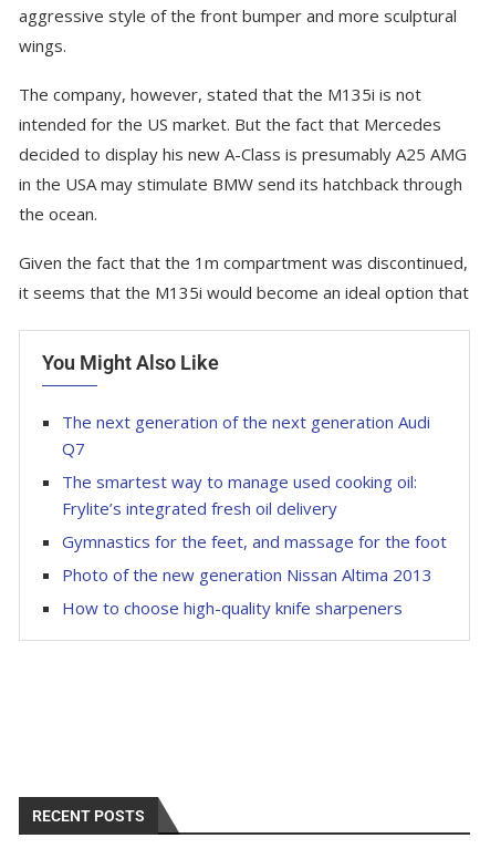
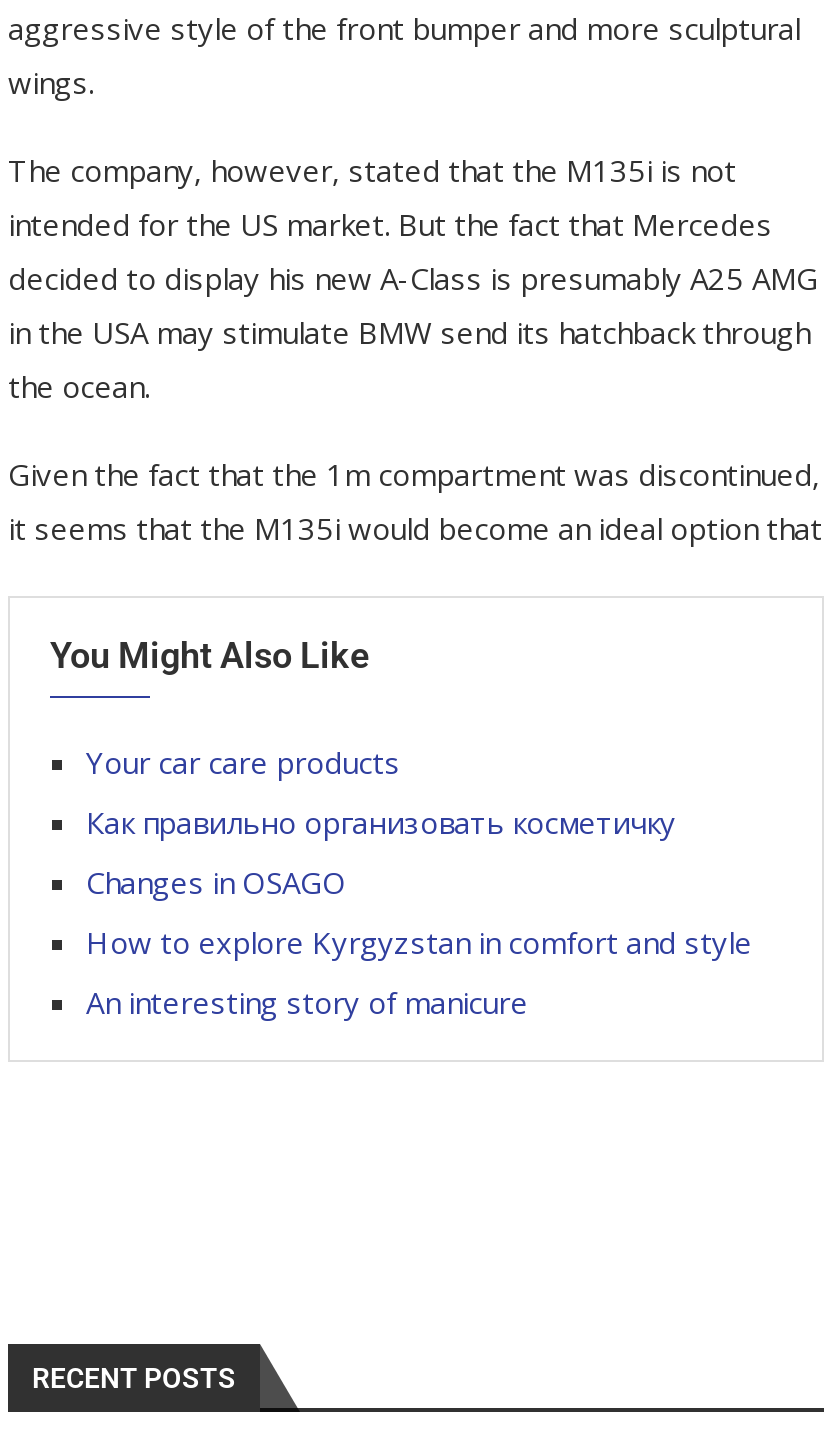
- The next generation of the next generation Audi
- Q7
+ Your car care products

- The smartest way to manage used cooking oil:
- Frylite’s integrated fresh oil delivery
+ Как правильно организовать косметичку

- Gymnastics for the feet, and massage for the foot
+ Changes in OSAGO

- Photo of the new generation Nissan Altima 2013
+ How to explore Kyrgyzstan in comfort and style

- How to choose high-quality knife sharpeners
+ An interesting story of manicure
